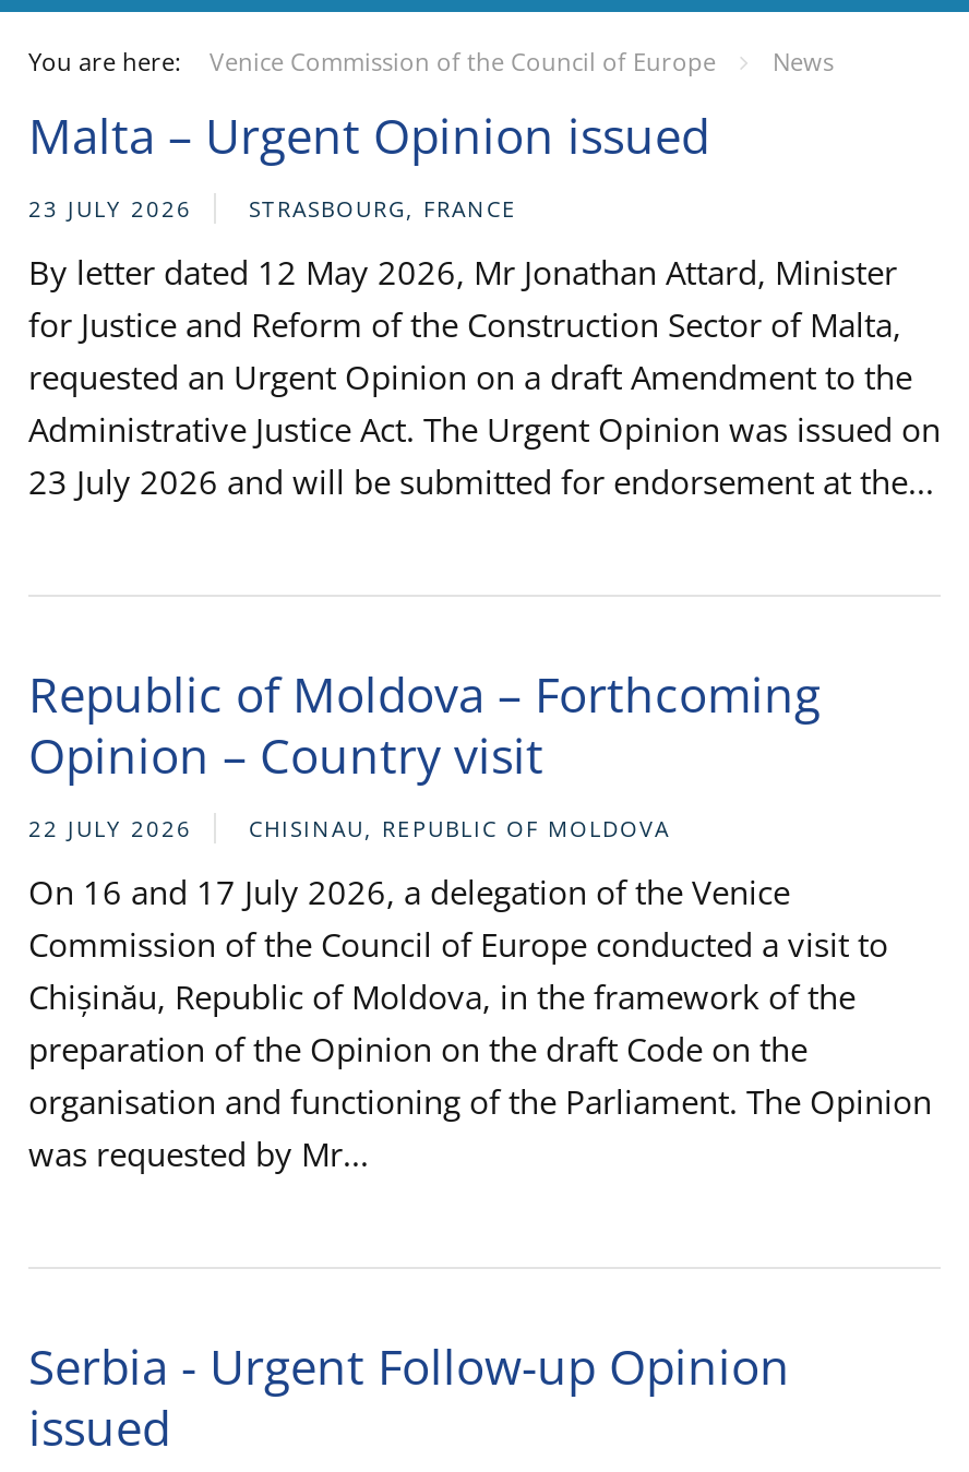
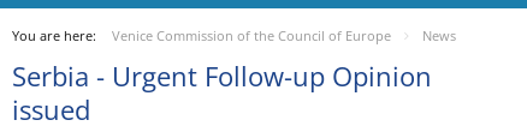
- Malta – Urgent Opinion issued
- 23 JULY 2026
- STRASBOURG, FRANCE
- By letter dated 12 May 2026, Mr Jonathan Attard, Minister
- for Justice and Reform of the Construction Sector of Malta,
- requested an Urgent Opinion on a draft Amendment to the
- Administrative Justice Act. The Urgent Opinion was issued on
- 23 July 2026 and will be submitted for endorsement at the...
- Republic of Moldova – Forthcoming
- Opinion – Country visit
- 22 JULY 2026
- CHISINAU, REPUBLIC OF MOLDOVA
- On 16 and 17 July 2026, a delegation of the Venice
- Commission of the Council of Europe conducted a visit to
- Chișinău, Republic of Moldova, in the framework of the
- preparation of the Opinion on the draft Code on the
- organisation and functioning of the Parliament. The Opinion
- was requested by Mr...
